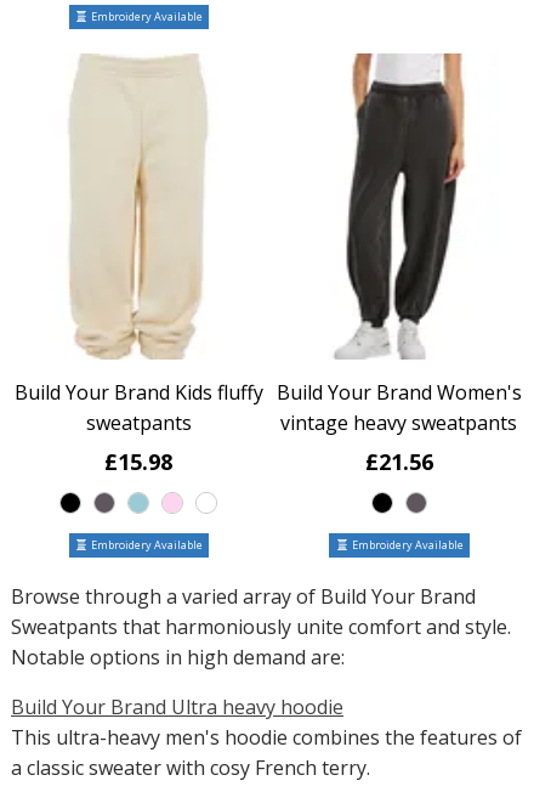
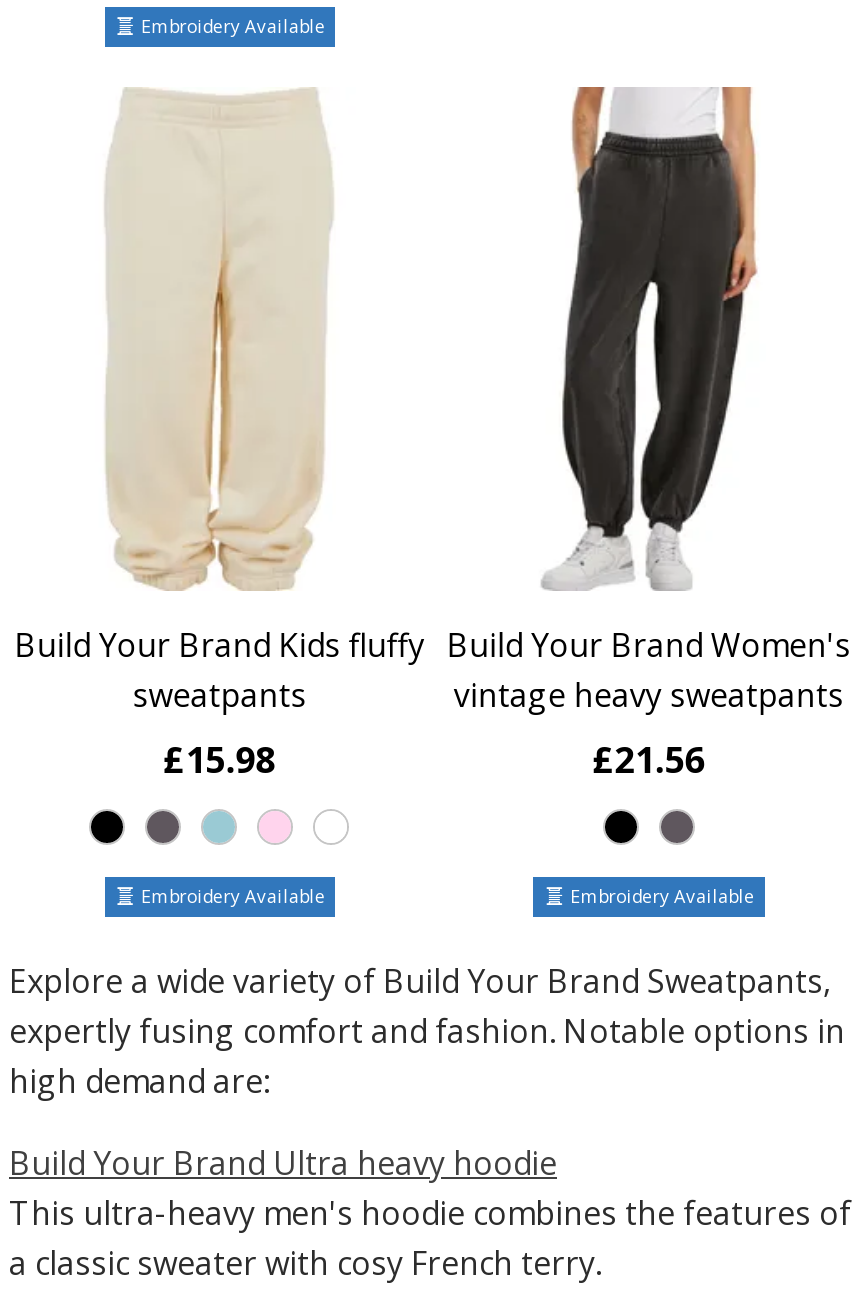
- Browse through a varied array of Build Your Brand
- Sweatpants that harmoniously unite comfort and style.
- Notable options in high demand are:
+ Explore a wide variety of Build Your Brand Sweatpants,
+ expertly fusing comfort and fashion. Notable options in
+ high demand are:
